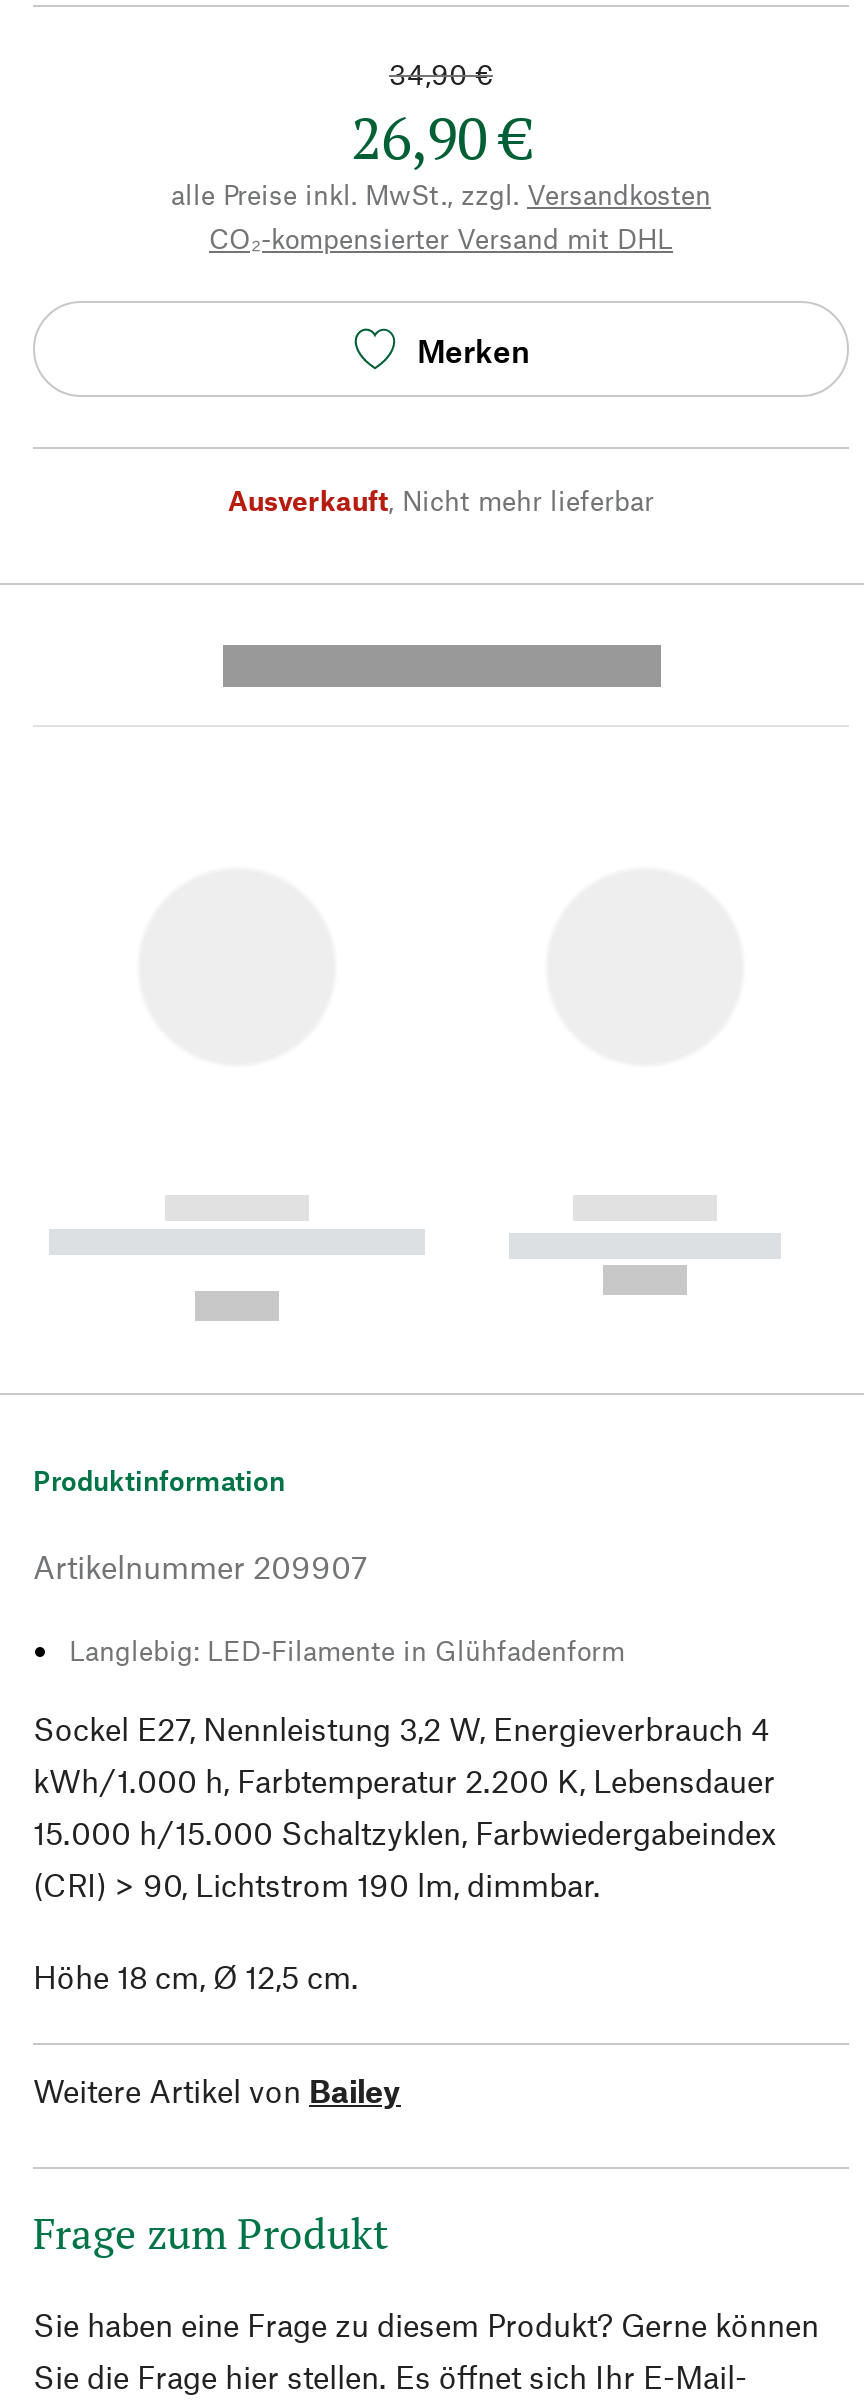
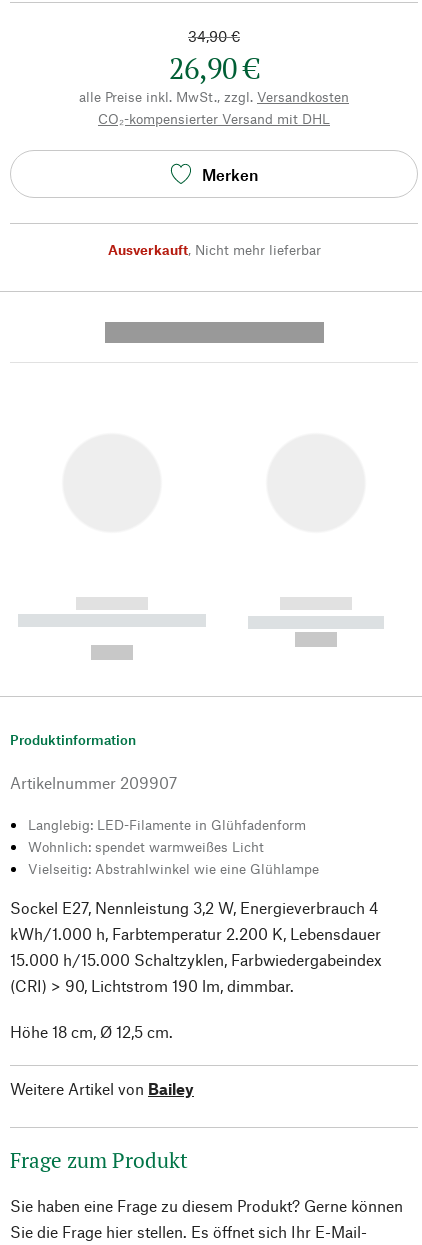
+ Wohnlich: spendet warmweißes Licht
+ Vielseitig: Abstrahlwinkel wie eine Glühlampe
